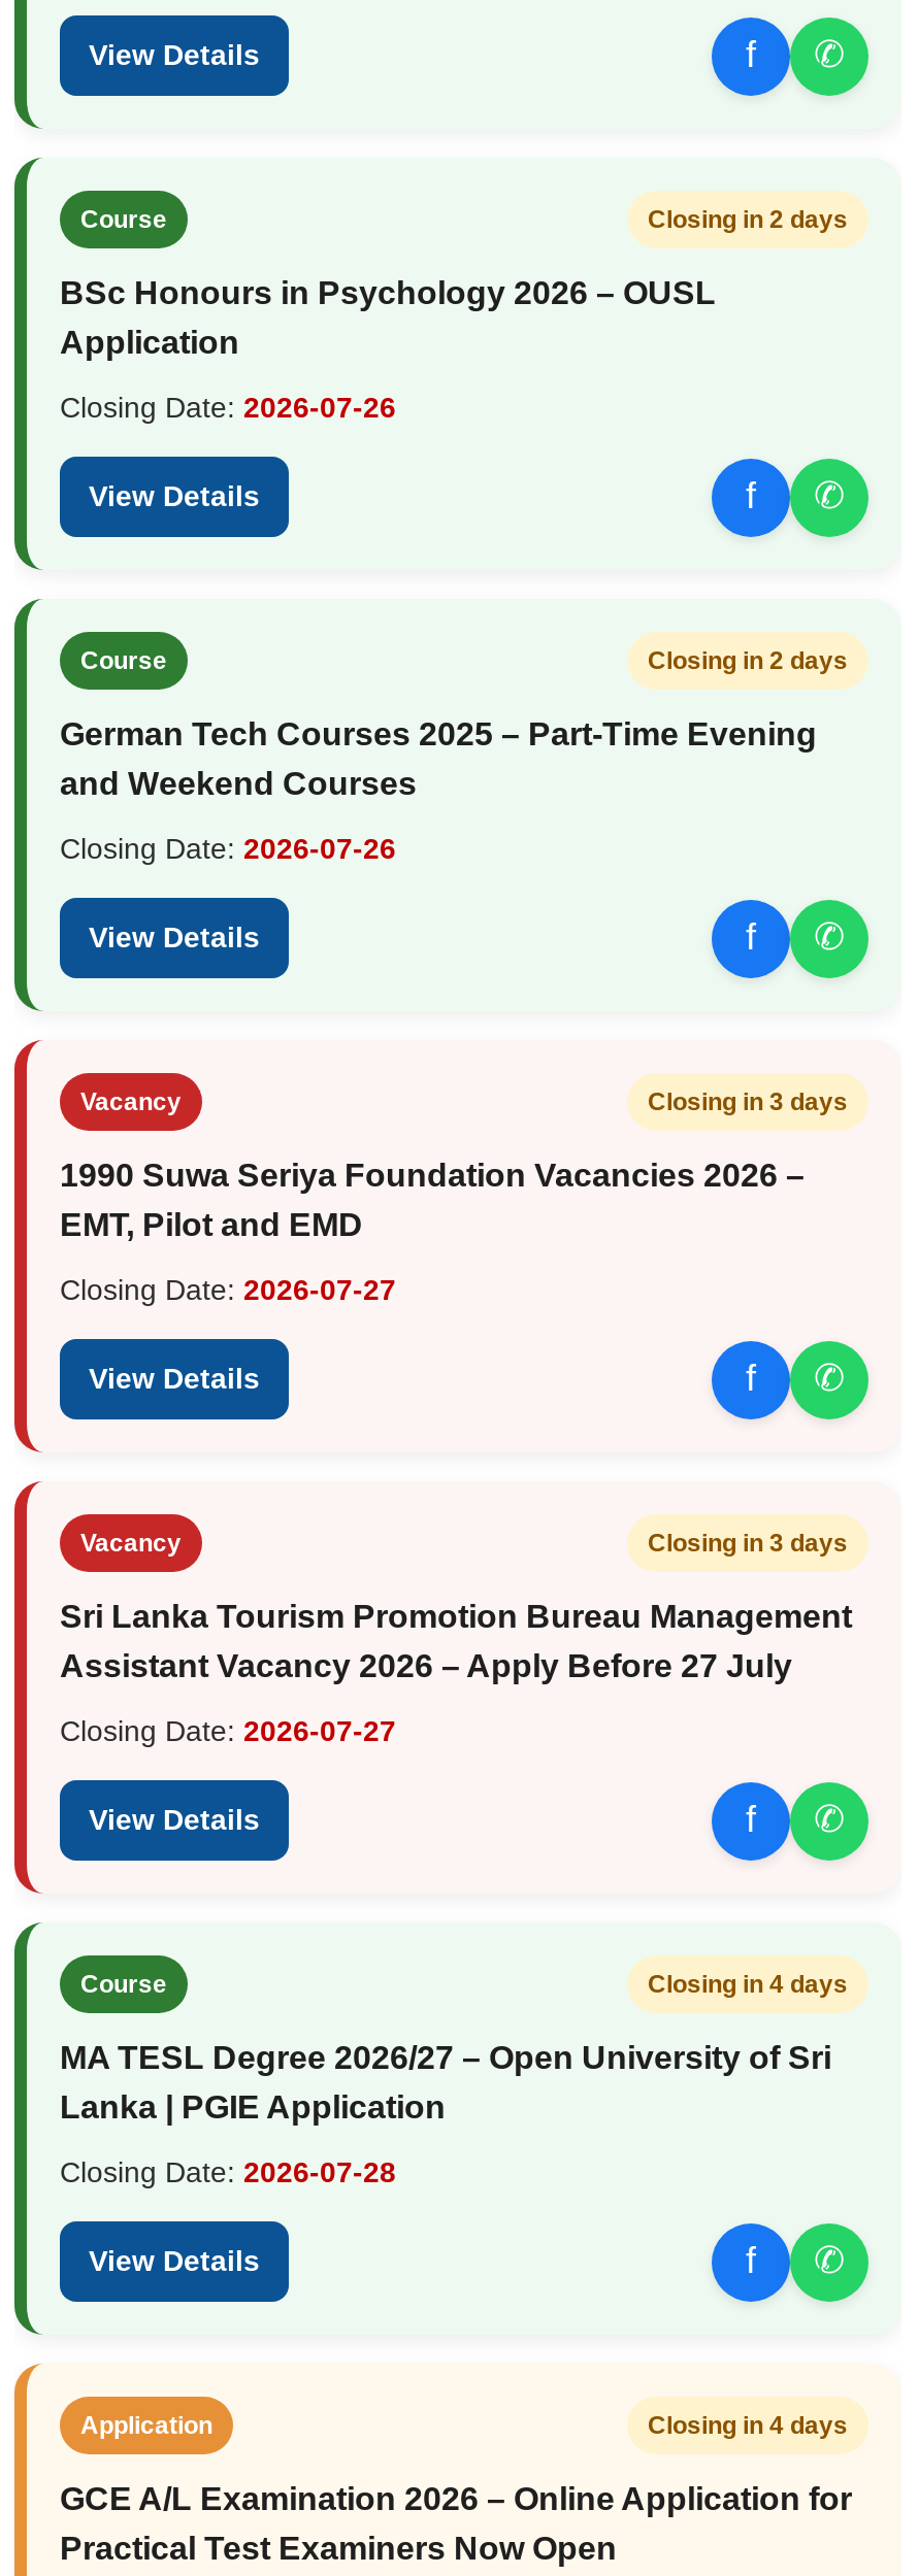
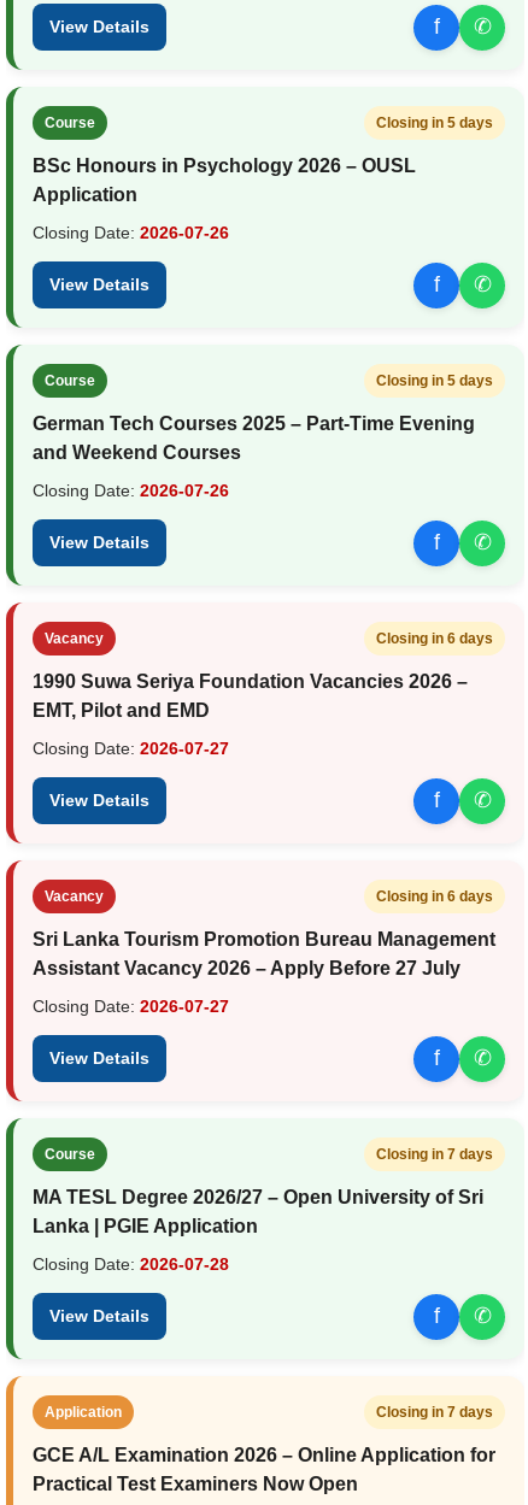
- Closing in 2 days
+ Closing in 5 days

- Closing in 2 days
+ Closing in 5 days

- Closing in 3 days
+ Closing in 6 days

- Closing in 3 days
+ Closing in 6 days

- Closing in 4 days
+ Closing in 7 days

- Closing in 4 days
+ Closing in 7 days
